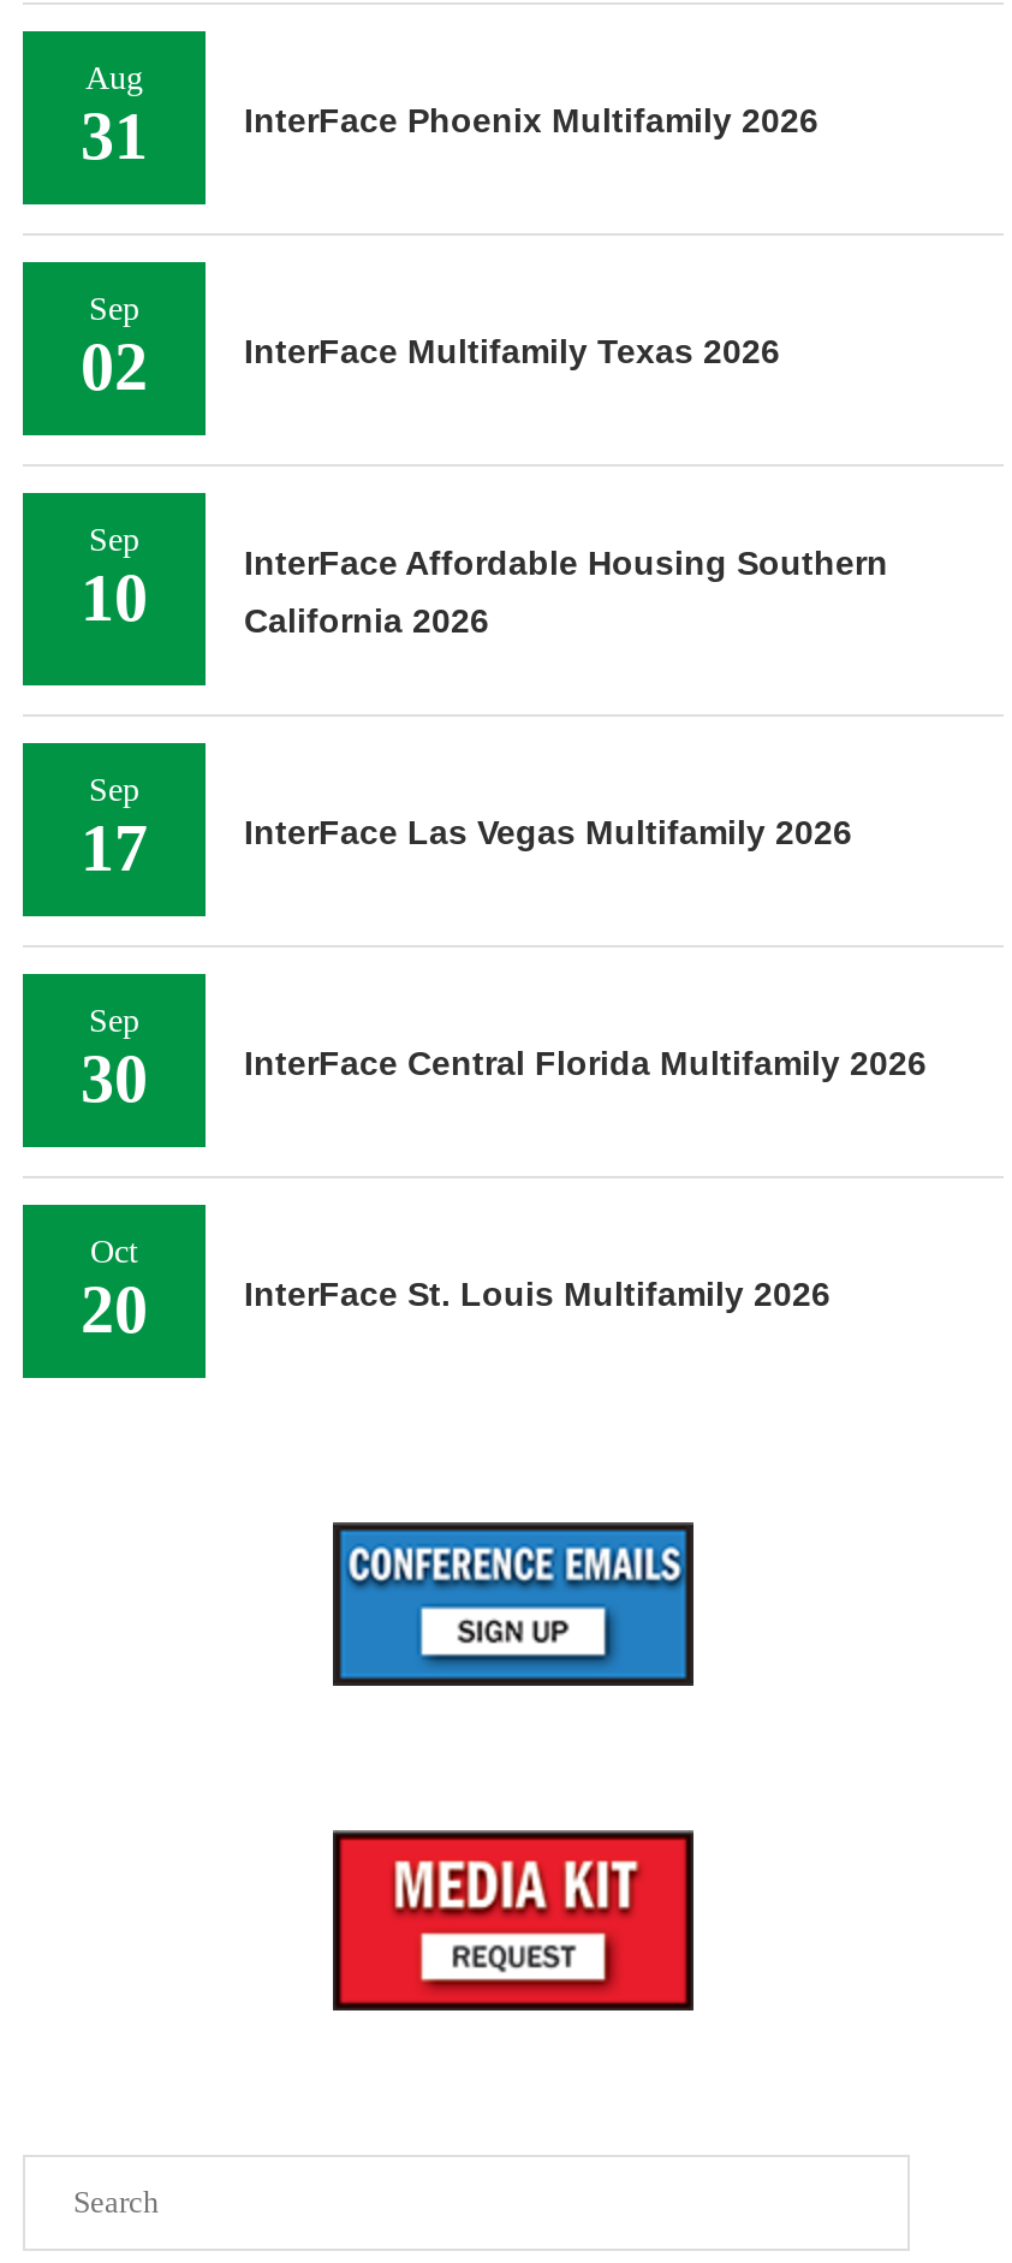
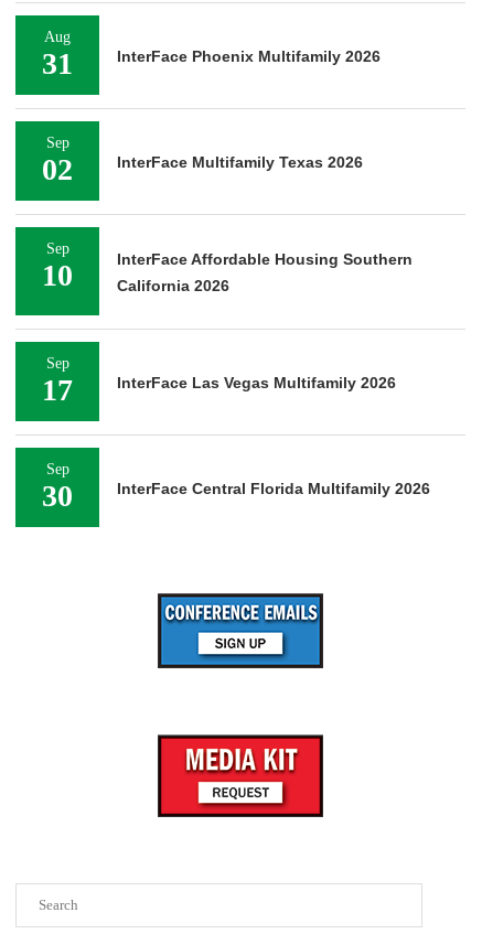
- Oct
- 20
- InterFace St. Louis Multifamily 2026
